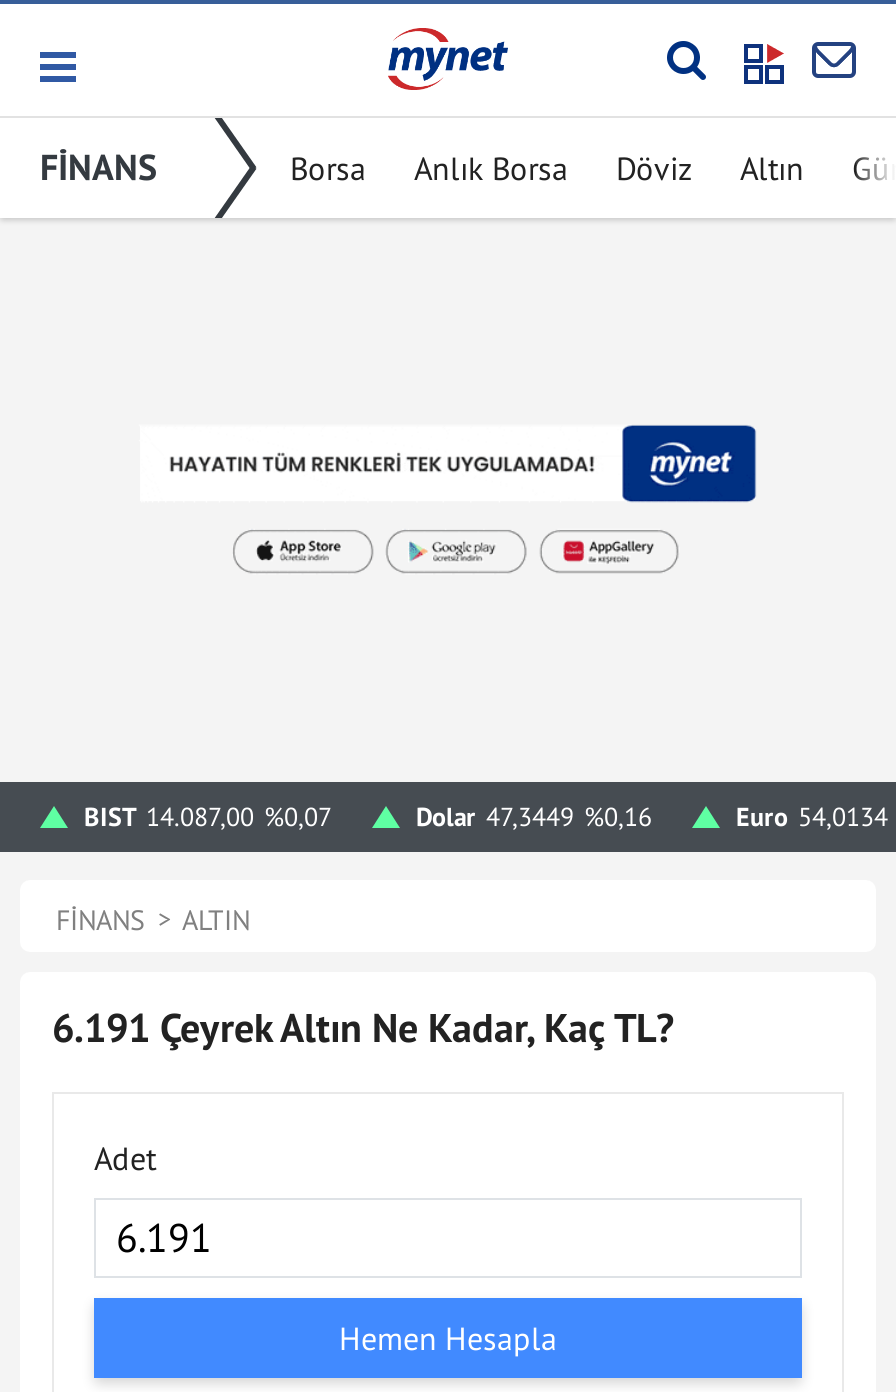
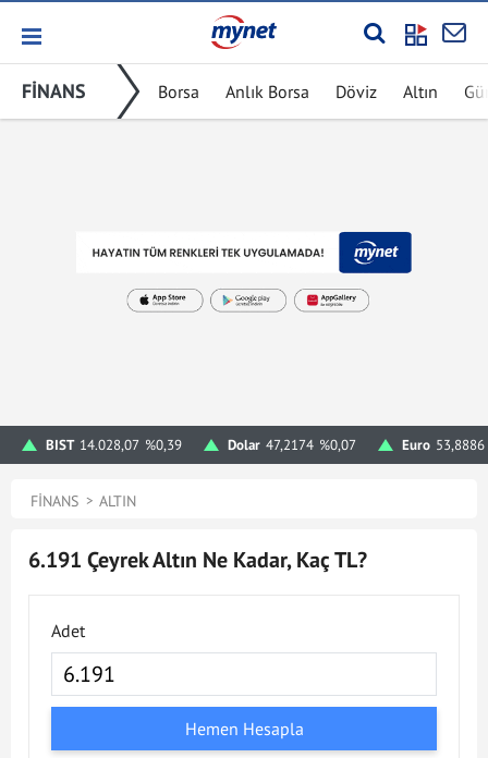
- BIST 14.087,00 %0,07
+ BIST 14.028,07 %0,39

- Dolar 47,3449 %0,16
+ Dolar 47,2174 %0,07

- Euro 54,0134
+ Euro 53,8886
